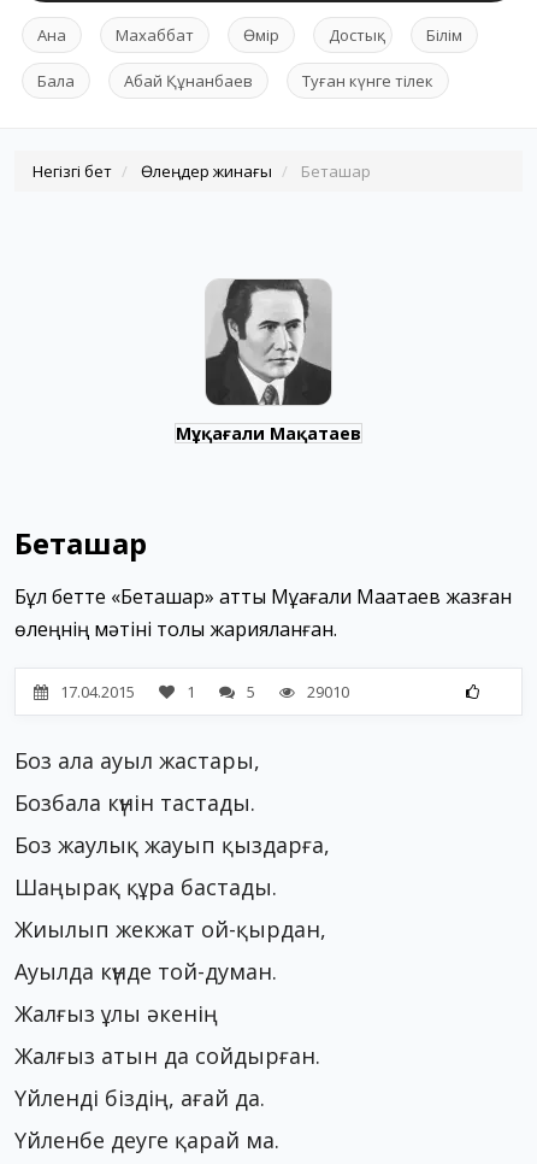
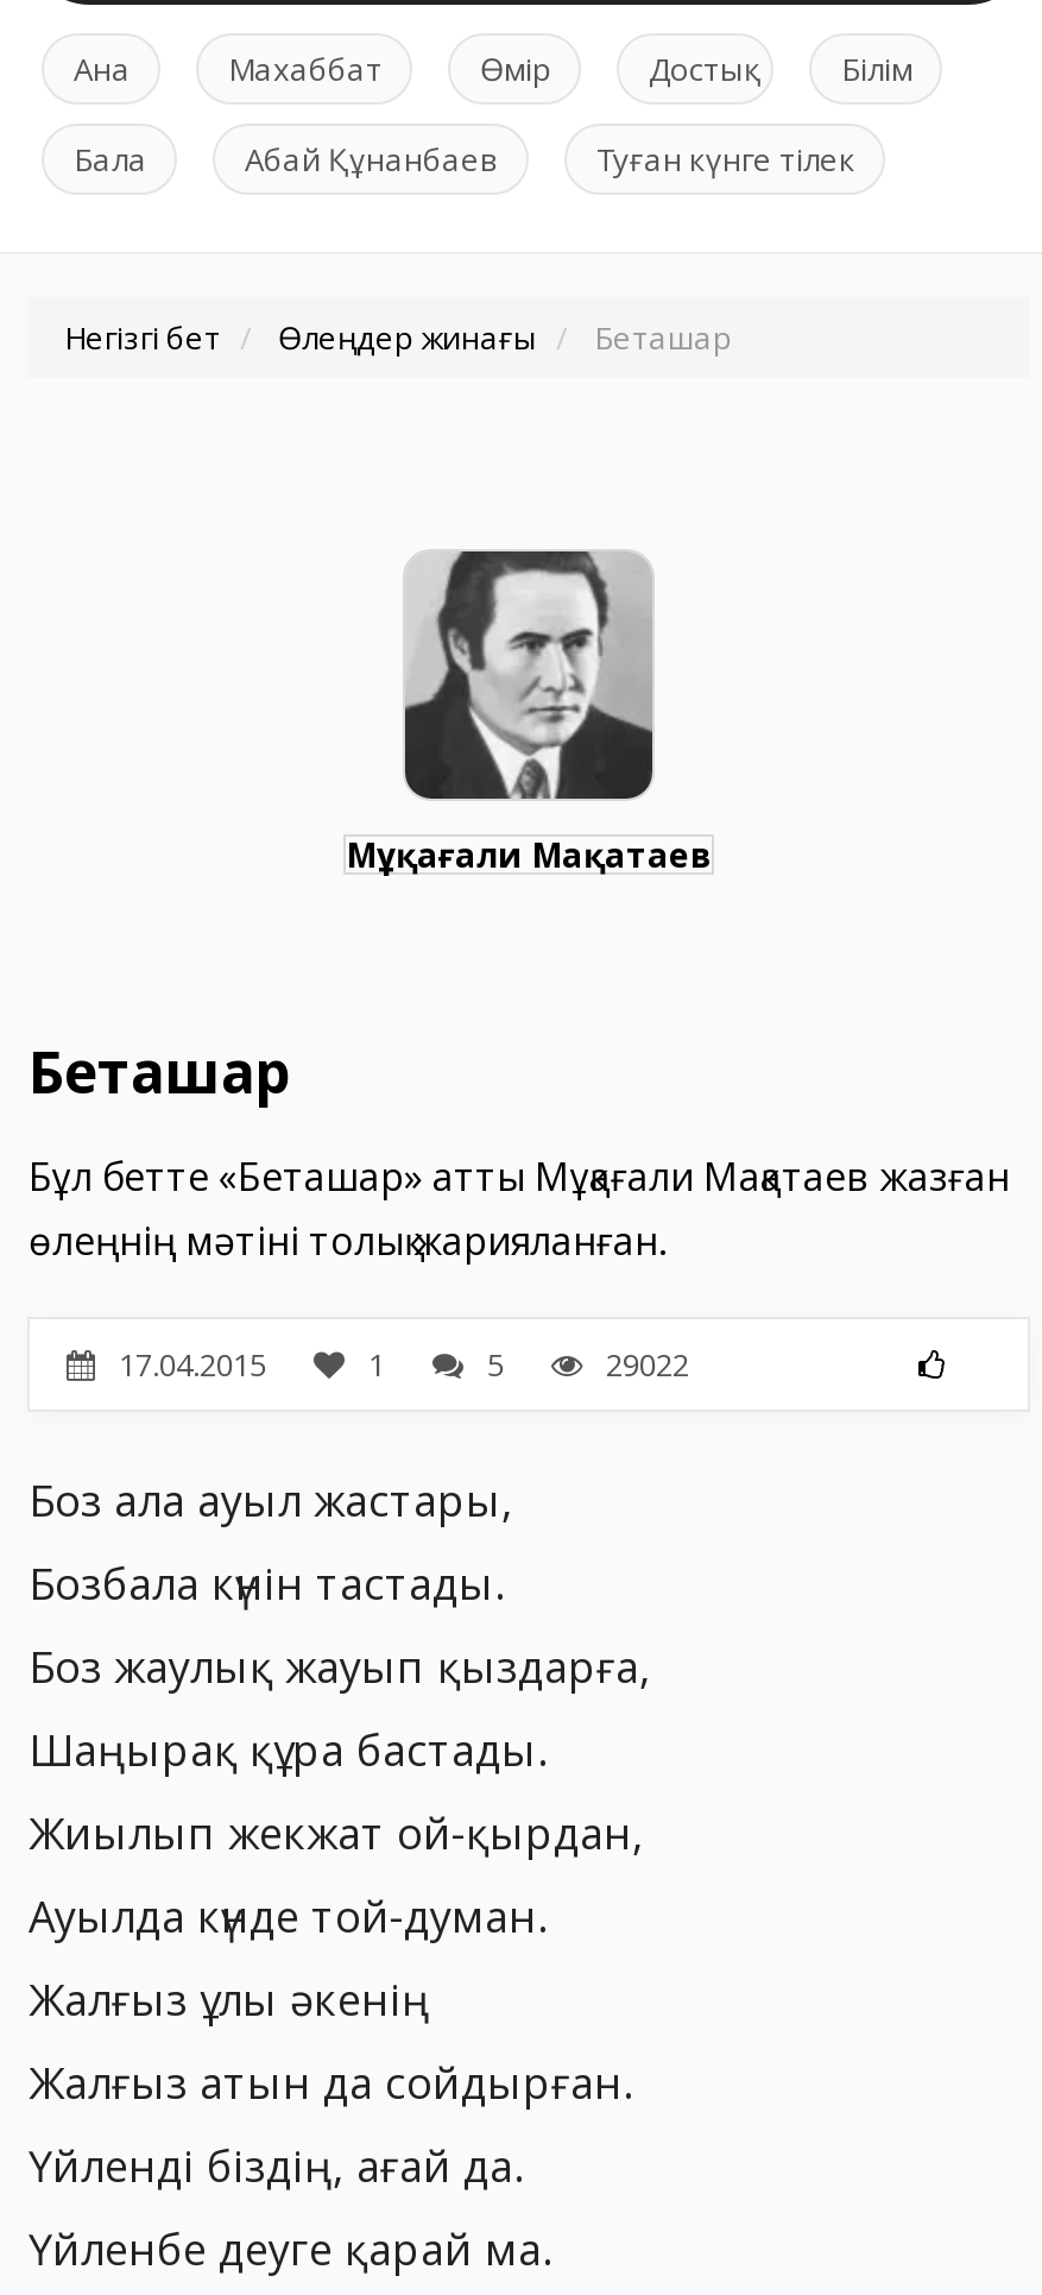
- 29010
+ 29022
